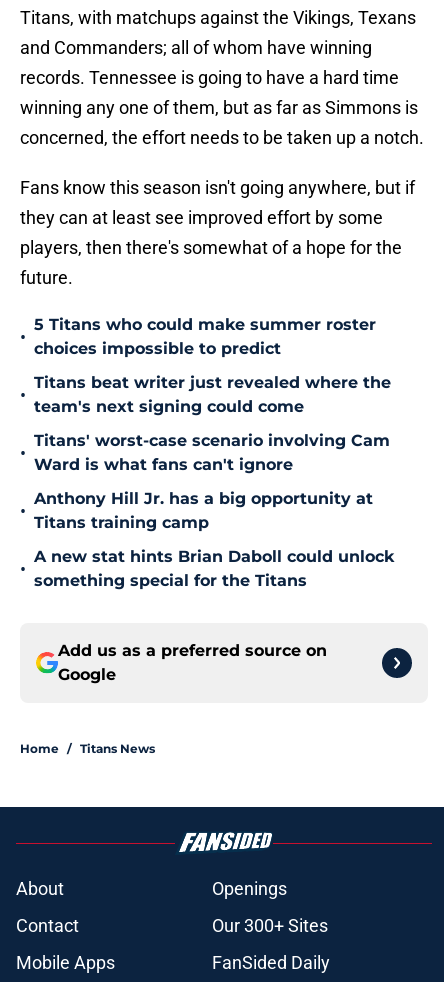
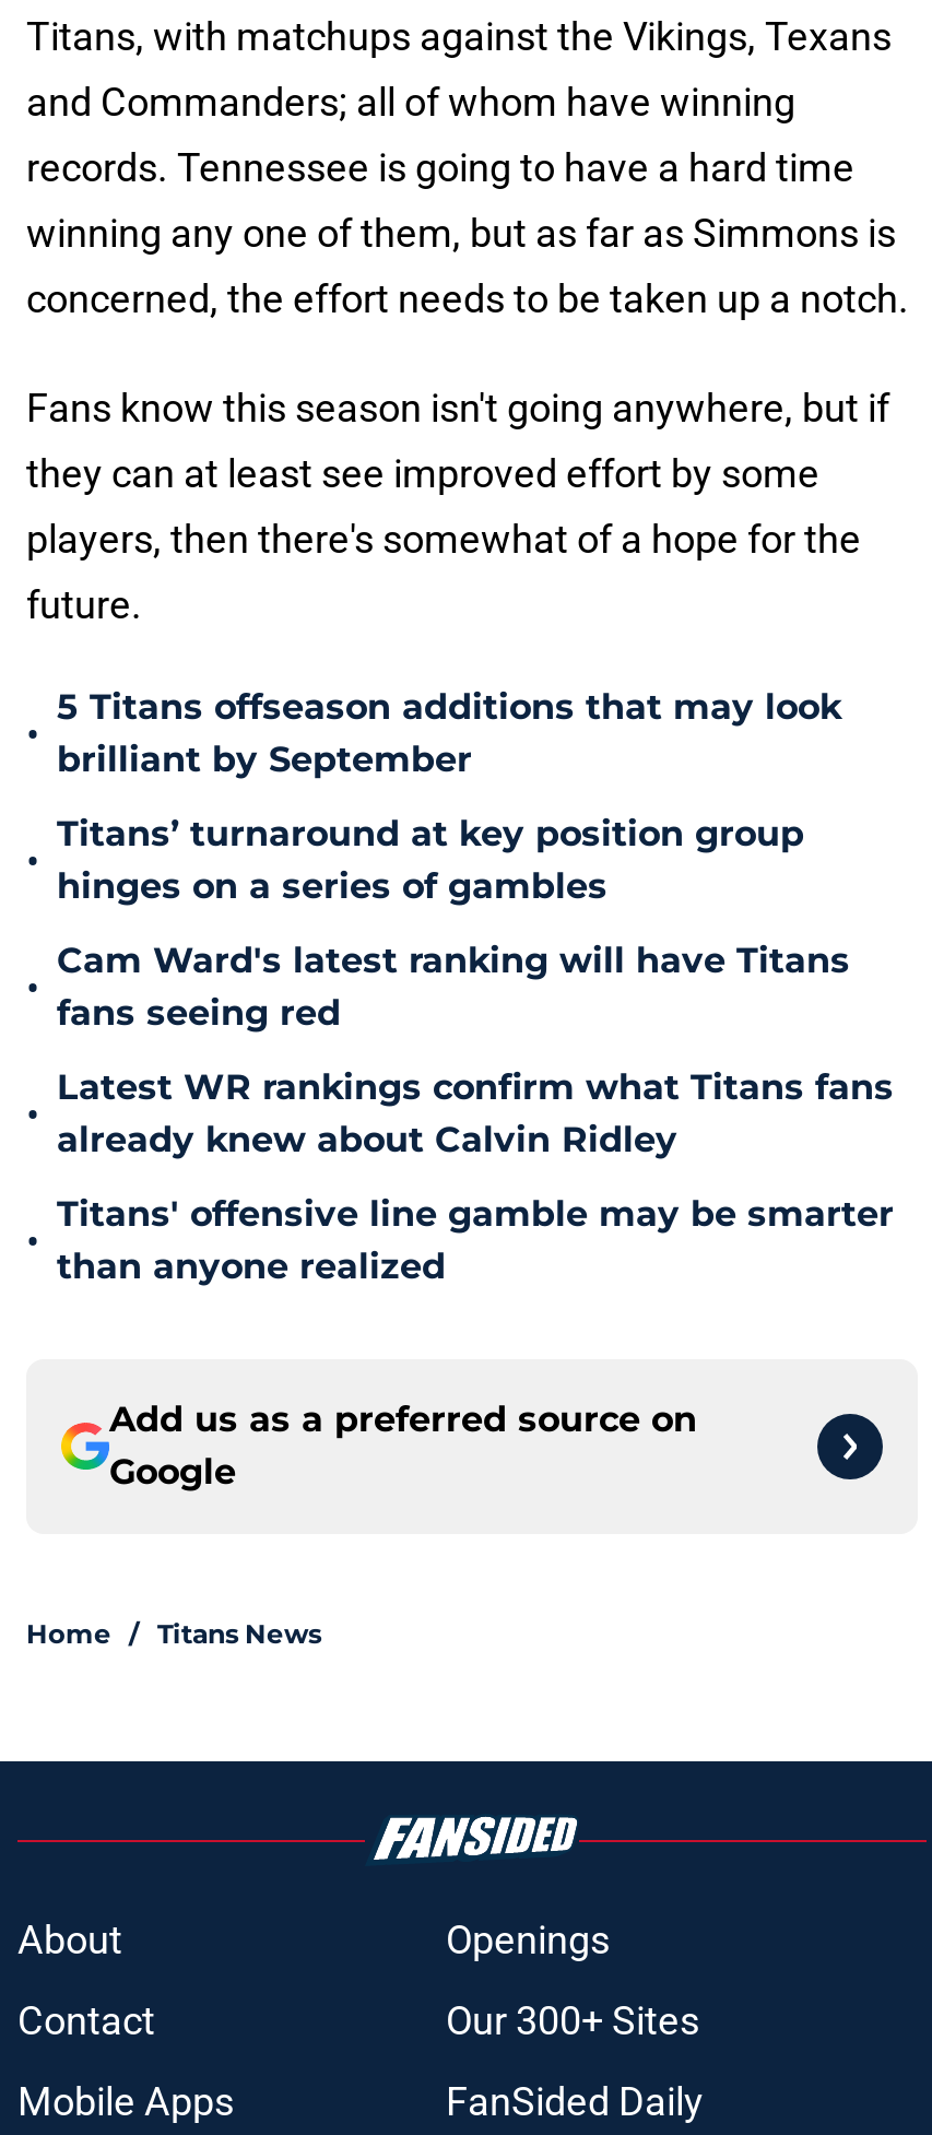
- 5 Titans who could make summer roster
- choices impossible to predict
+ 5 Titans offseason additions that may look
+ brilliant by September

- Titans beat writer just revealed where the
- team's next signing could come
+ Titans’ turnaround at key position group
+ hinges on a series of gambles

- Titans' worst-case scenario involving Cam
- Ward is what fans can't ignore
+ Cam Ward's latest ranking will have Titans
+ fans seeing red

- Anthony Hill Jr. has a big opportunity at
- Titans training camp
+ Latest WR rankings confirm what Titans fans
+ already knew about Calvin Ridley

- A new stat hints Brian Daboll could unlock
- something special for the Titans
+ Titans' offensive line gamble may be smarter
+ than anyone realized
